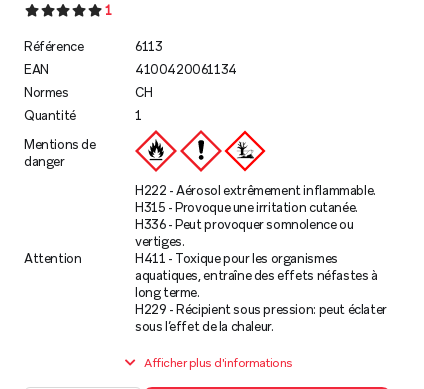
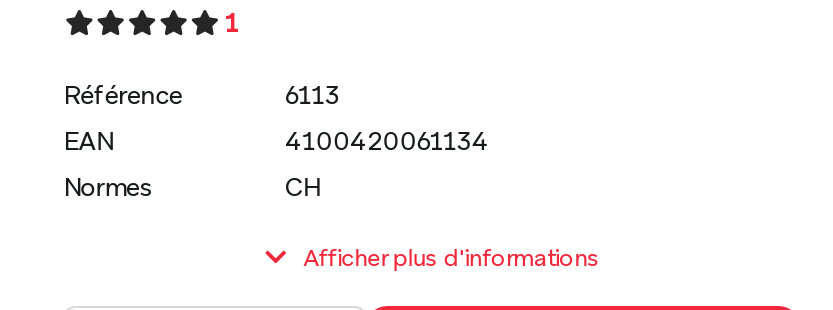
- [image]
- Quantité
- 1
- Mentions de
- danger

- H222 - Aérosol extrêmement inflammable.
- H315 - Provoque une irritation cutanée.
- H336 - Peut provoquer somnolence ou
- vertiges.
- H411 - Toxique pour les organismes
- aquatiques, entraîne des effets néfastes à
- long terme.
- H229 - Récipient sous pression: peut éclater
- sous l’effet de la chaleur.

- Attention
